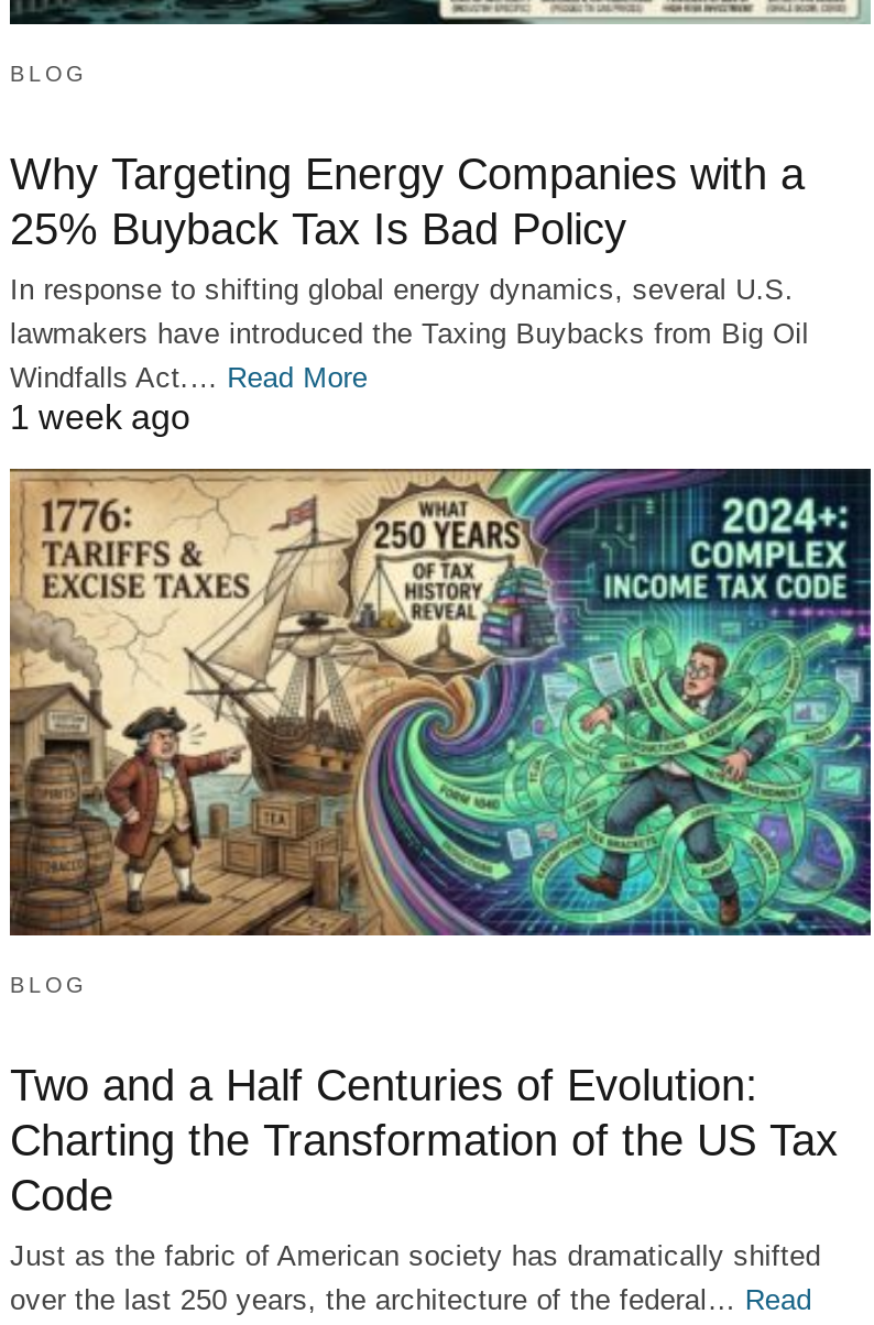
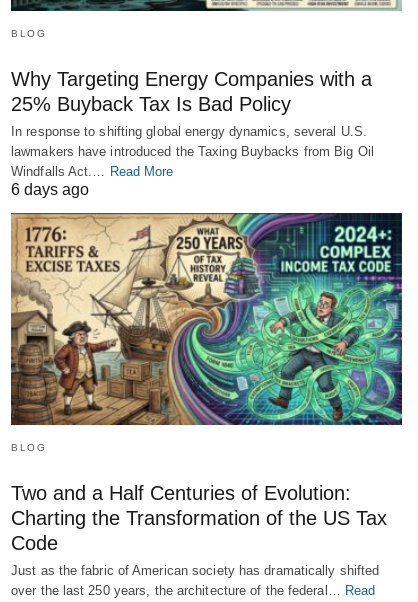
- 1 week ago
+ 6 days ago
